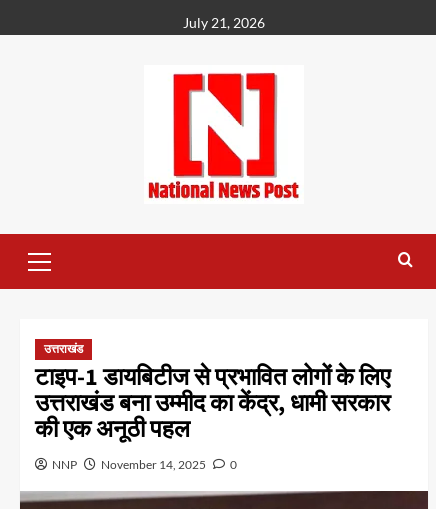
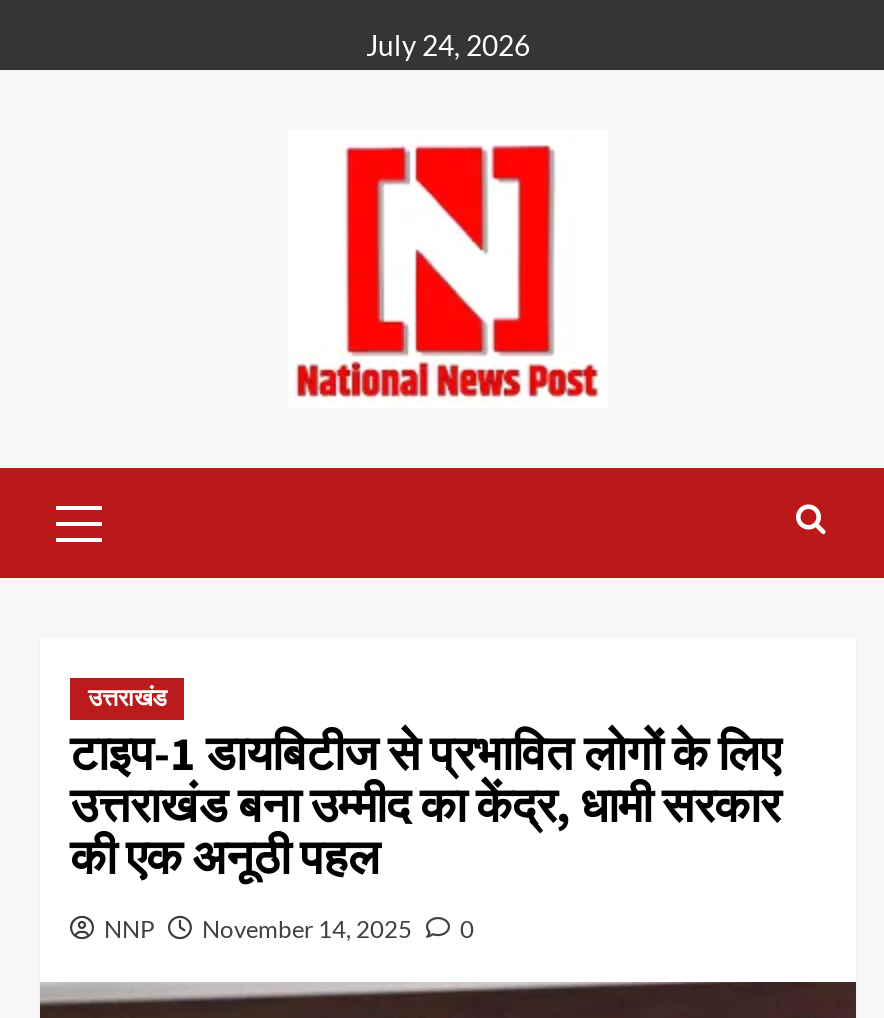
- July 21, 2026
+ July 24, 2026
